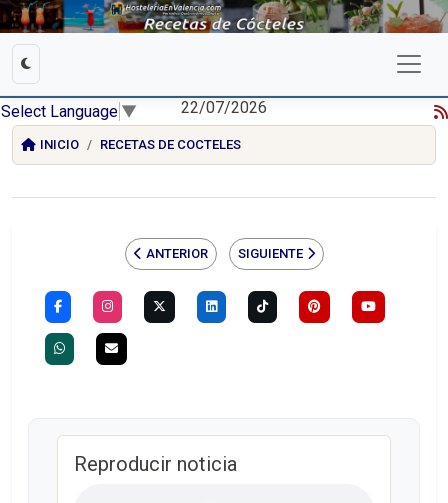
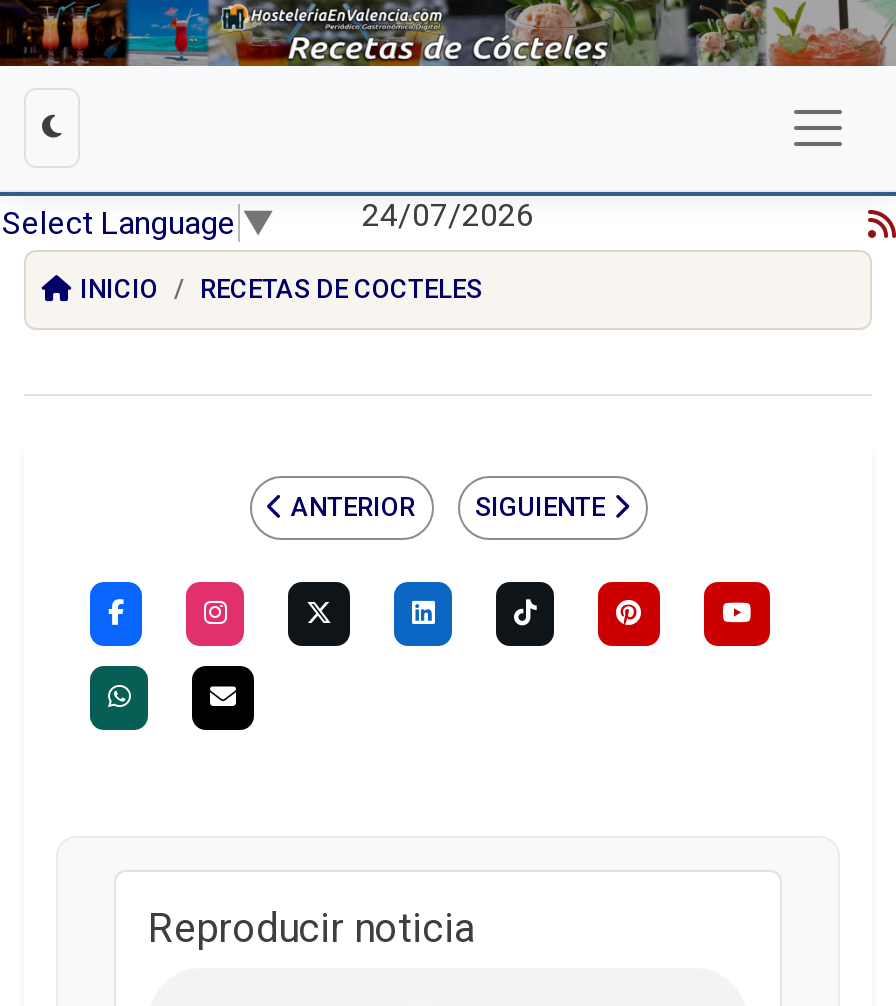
- 22/07/2026
+ 24/07/2026
